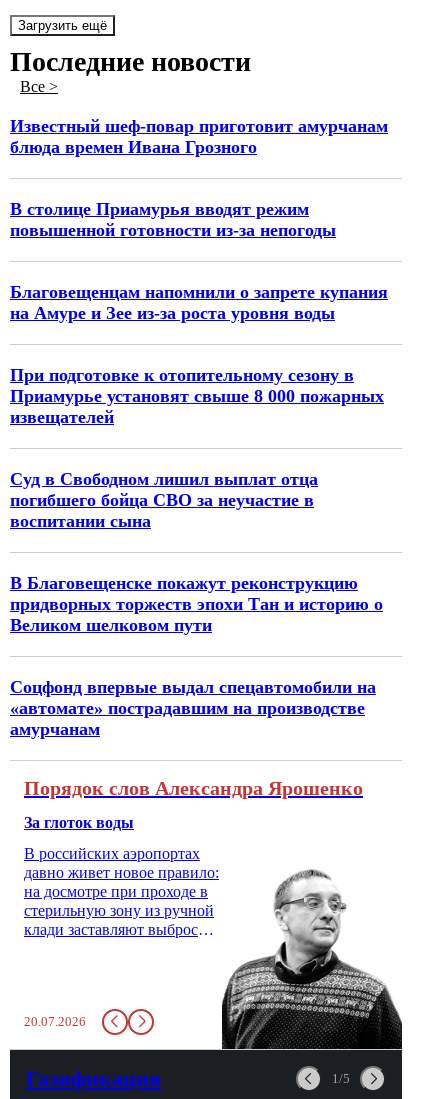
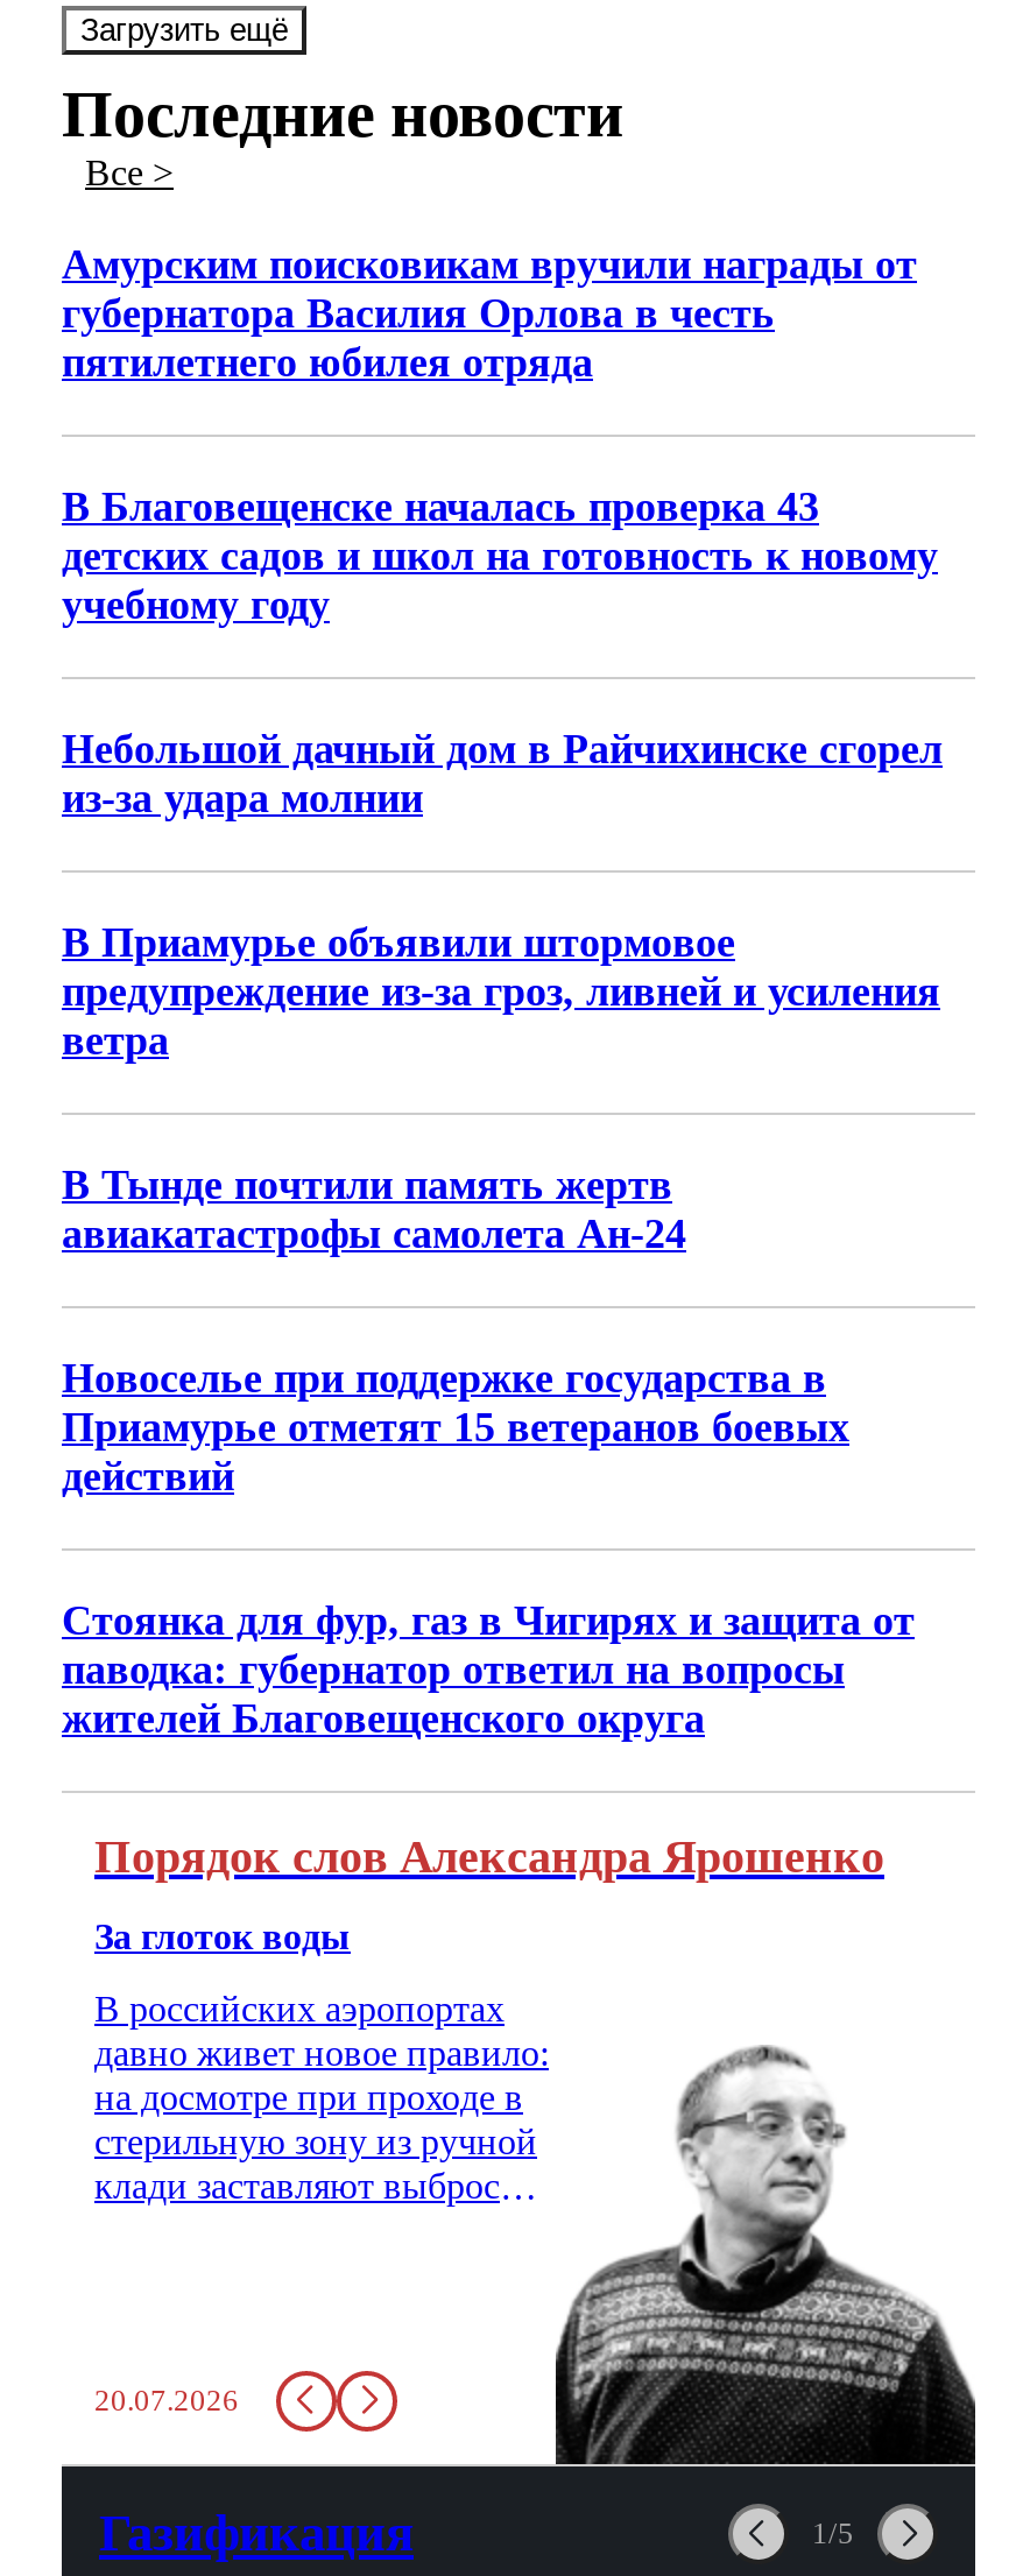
- Известный шеф-повар приготовит амурчанам
- блюда времен Ивана Грозного
+ Амурским поисковикам вручили награды от
+ губернатора Василия Орлова в честь
+ пятилетнего юбилея отряда

- В столице Приамурья вводят режим
- повышенной готовности из-за непогоды
+ В Благовещенске началась проверка 43
+ детских садов и школ на готовность к новому
+ учебному году

- Благовещенцам напомнили о запрете купания
- на Амуре и Зее из-за роста уровня воды
+ Небольшой дачный дом в Райчихинске сгорел
+ из-за удара молнии

- При подготовке к отопительному сезону в
- Приамурье установят свыше 8 000 пожарных
- извещателей
+ В Приамурье объявили штормовое
+ предупреждение из-за гроз, ливней и усиления
+ ветра

- Суд в Свободном лишил выплат отца
- погибшего бойца СВО за неучастие в
- воспитании сына
+ В Тынде почтили память жертв
+ авиакатастрофы самолета Ан-24

- В Благовещенске покажут реконструкцию
- придворных торжеств эпохи Тан и историю о
- Великом шелковом пути
+ Новоселье при поддержке государства в
+ Приамурье отметят 15 ветеранов боевых
+ действий

- Соцфонд впервые выдал спецавтомобили на
- «автомате» пострадавшим на производстве
- амурчанам
+ Стоянка для фур, газ в Чигирях и защита от
+ паводка: губернатор ответил на вопросы
+ жителей Благовещенского округа
